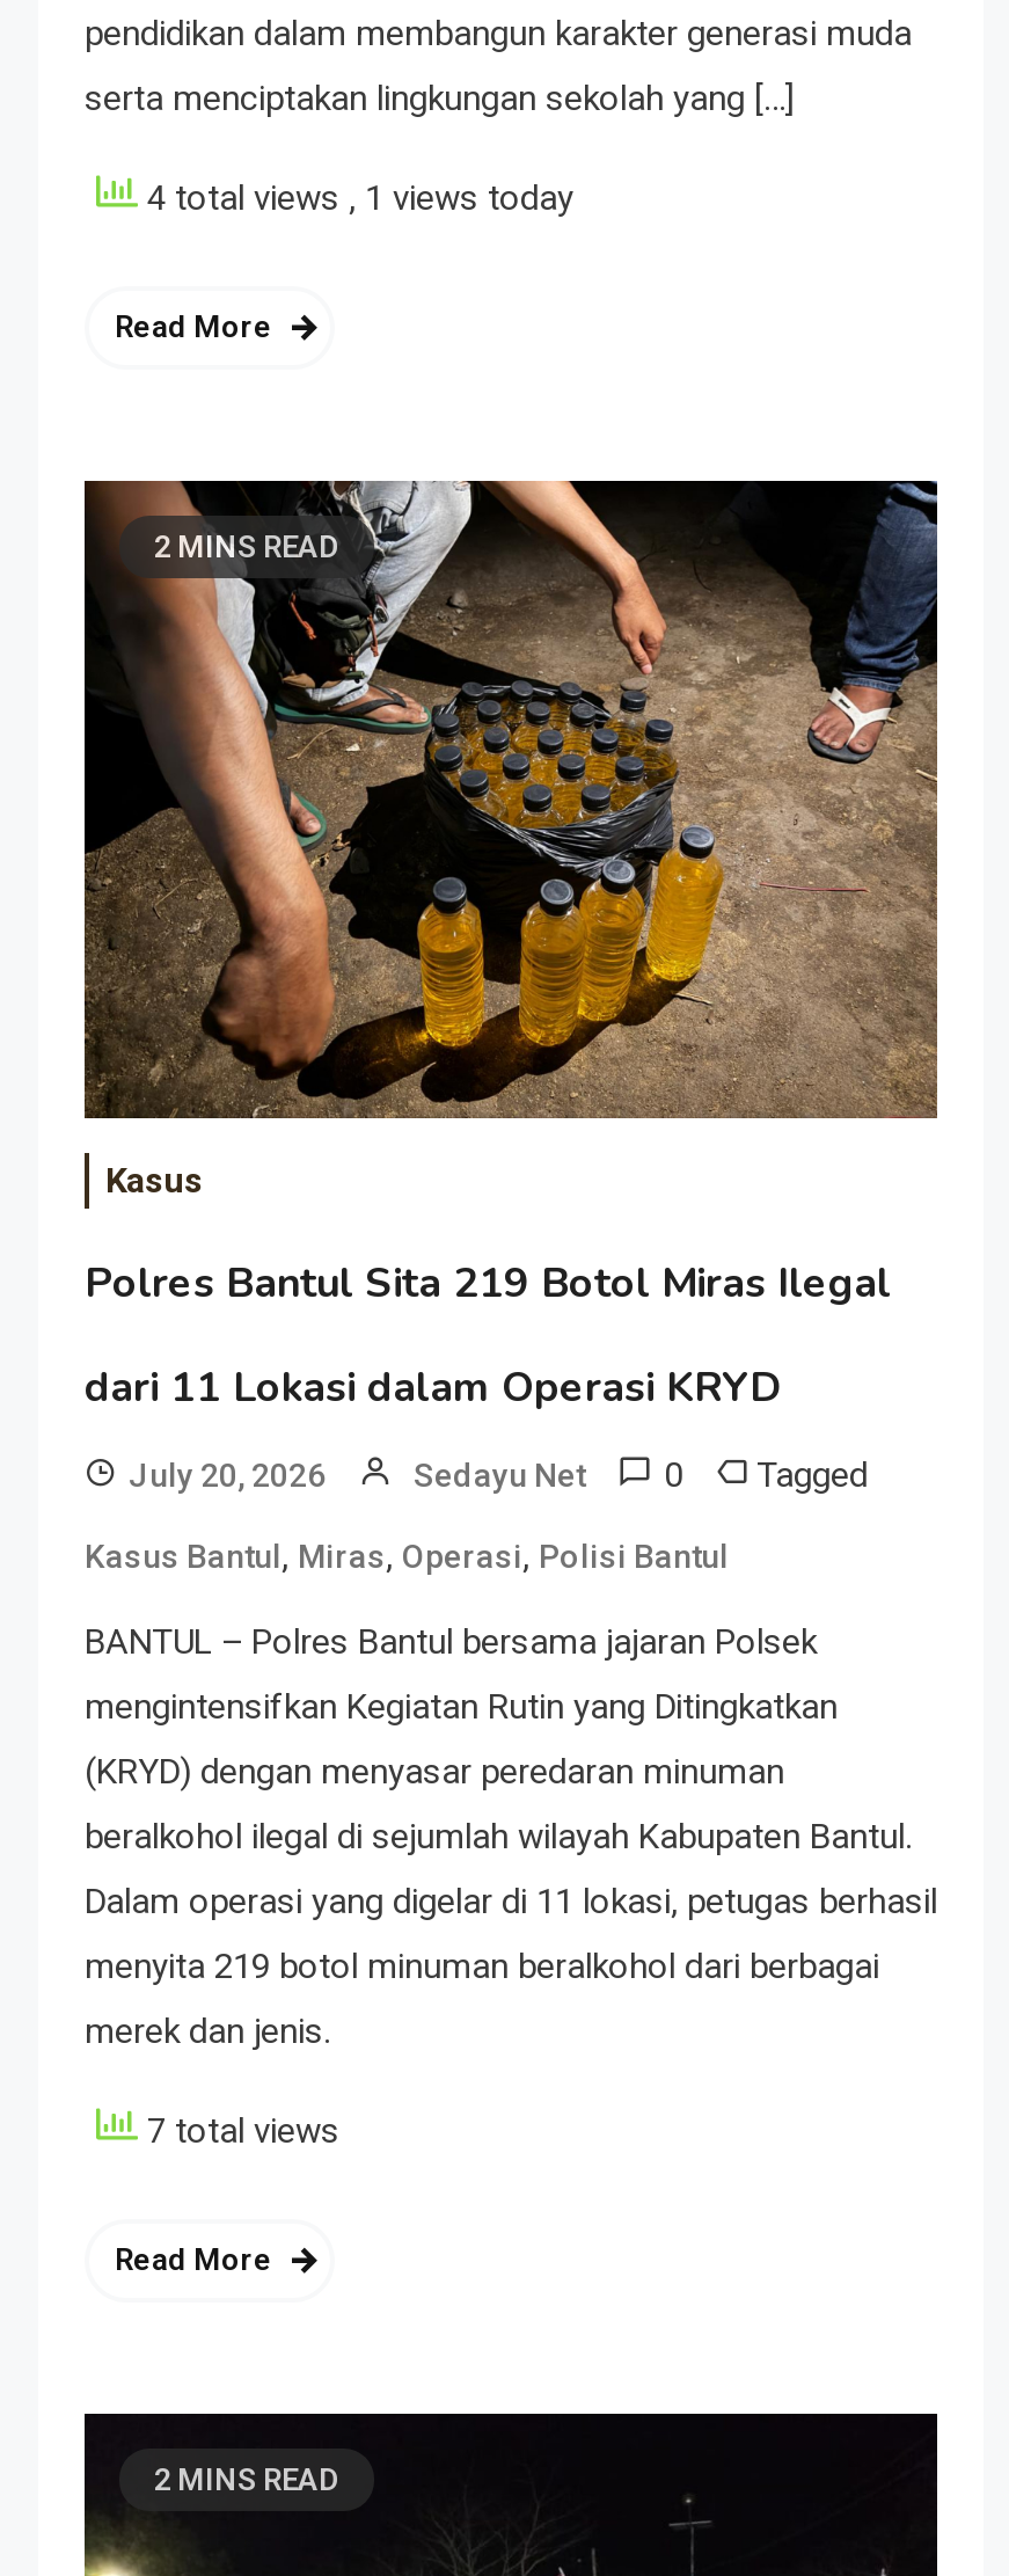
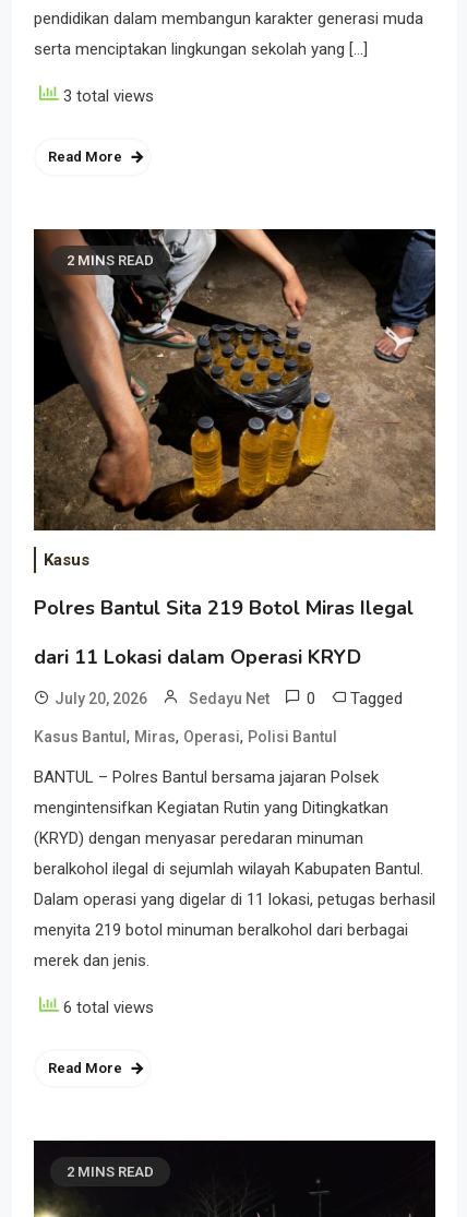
- 4 total views, 1 views today
+ 3 total views

- 7 total views
+ 6 total views
